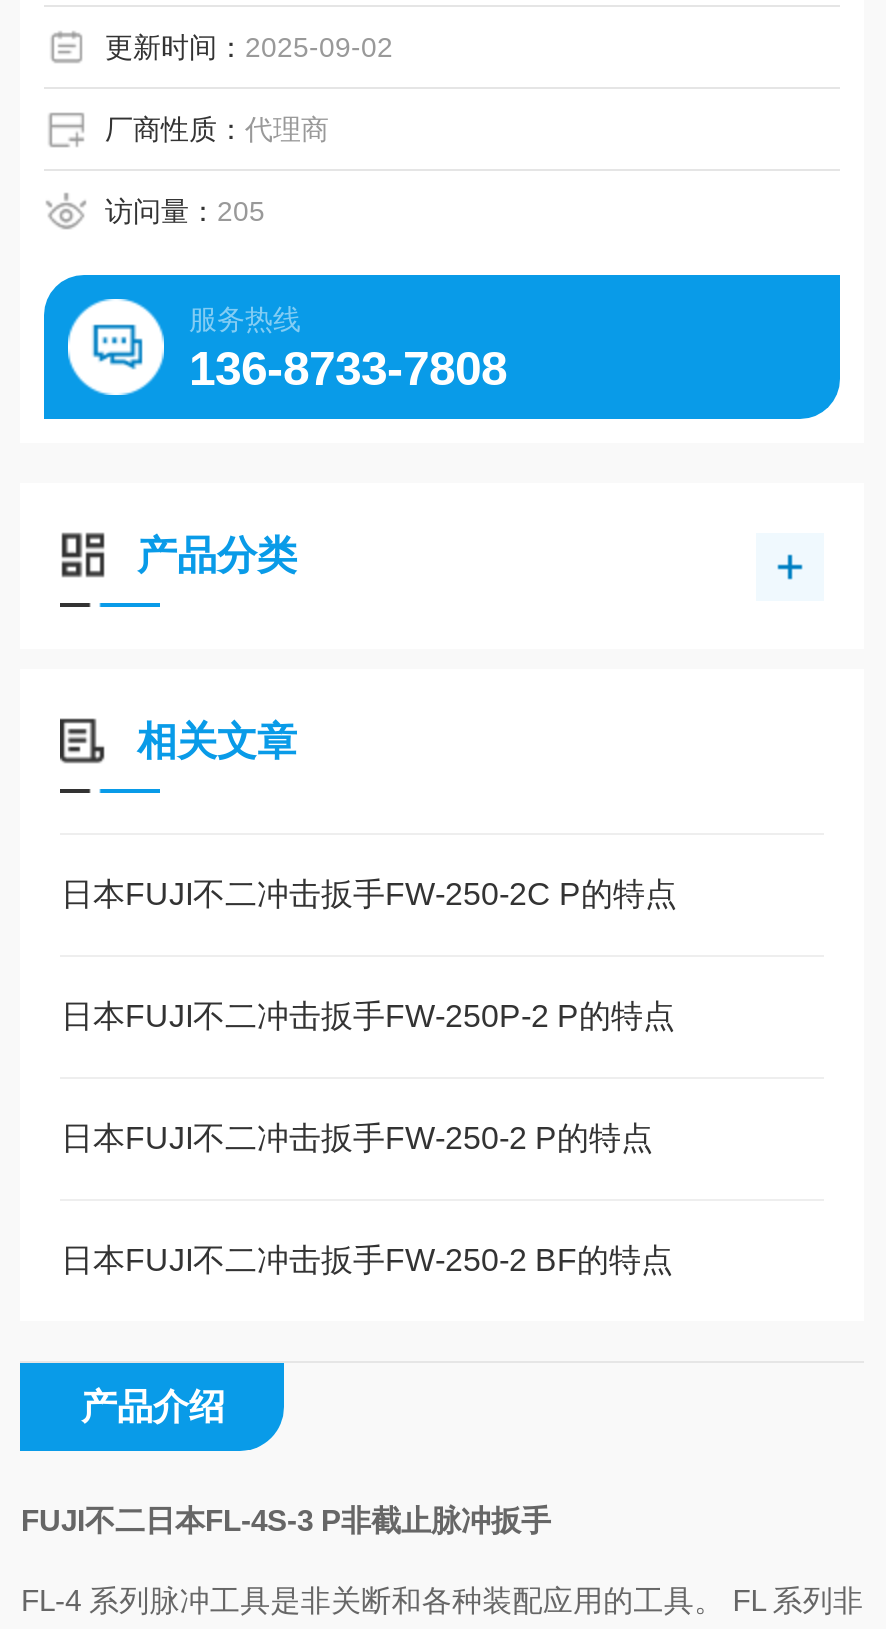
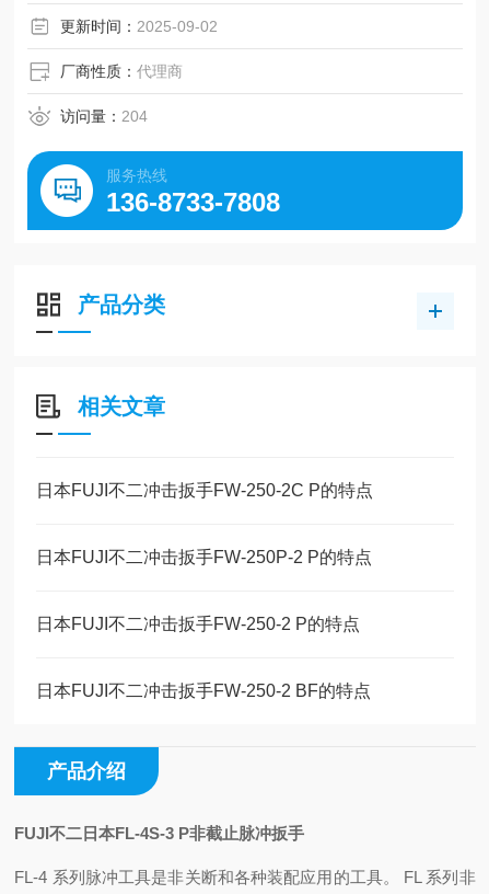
- 访问量：205
+ 访问量：204
